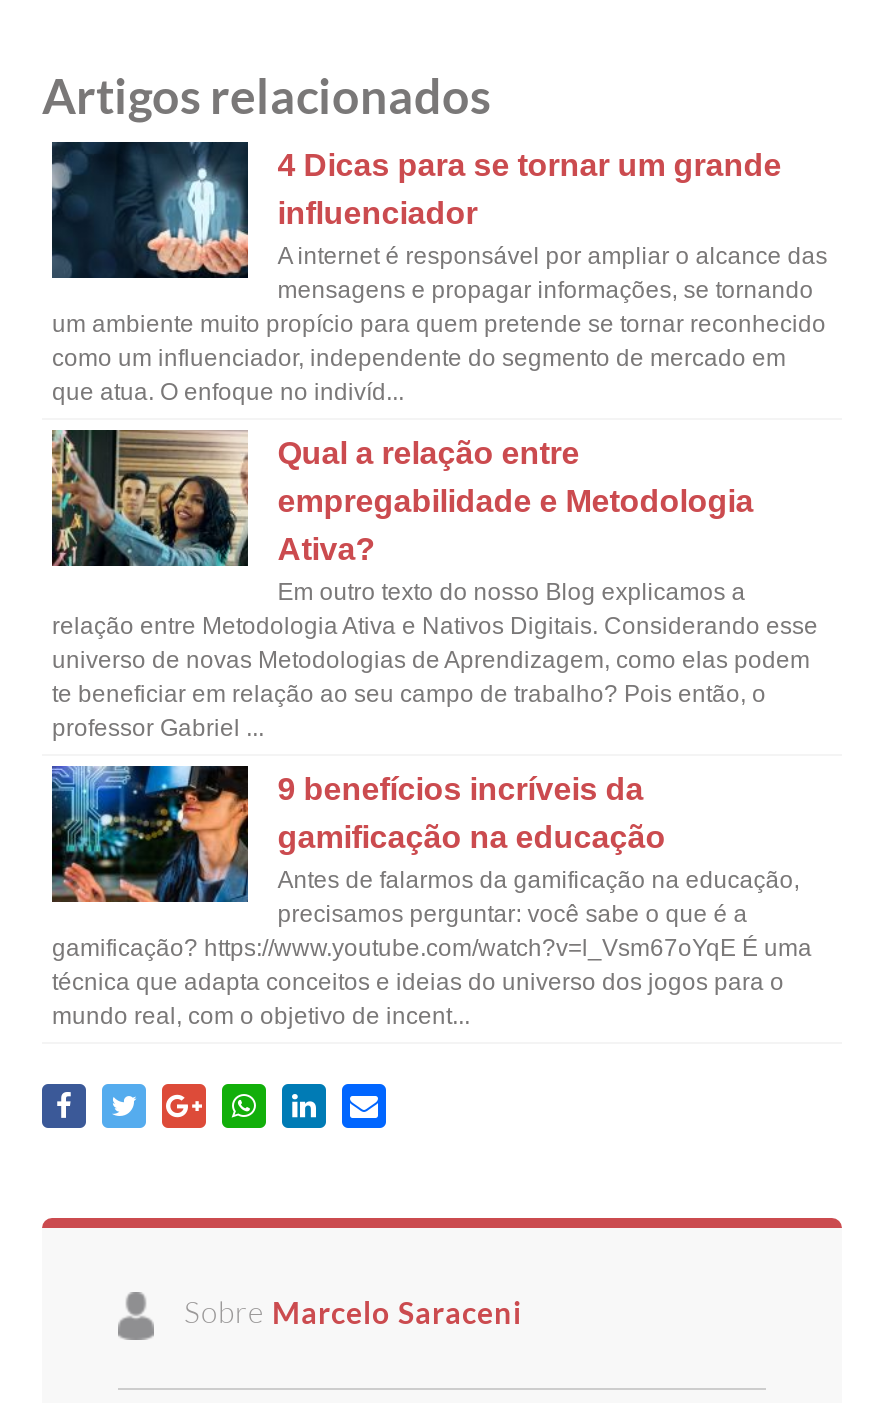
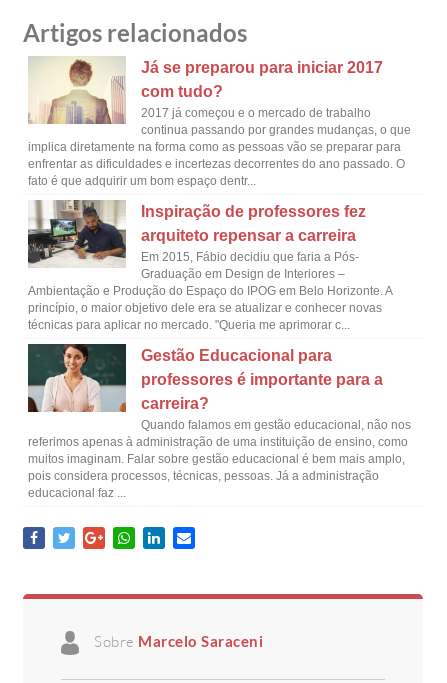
- [image]
- 4 Dicas para se tornar um grande
- influenciador
- A internet é responsável por ampliar o alcance das
- mensagens e propagar informações, se tornando
- um ambiente muito propício para quem pretende se tornar reconhecido
- como um influenciador, independente do segmento de mercado em
- que atua. O enfoque no indivíd...
+ [image]
+ Já se preparou para iniciar 2017
+ com tudo?
+ 2017 já começou e o mercado de trabalho
+ continua passando por grandes mudanças, o que
+ implica diretamente na forma como as pessoas vão se preparar para
+ enfrentar as dificuldades e incertezas decorrentes do ano passado. O
+ fato é que adquirir um bom espaço dentr...

- [image]
- Qual a relação entre
- empregabilidade e Metodologia
- Ativa?
- Em outro texto do nosso Blog explicamos a
- relação entre Metodologia Ativa e Nativos Digitais. Considerando esse
- universo de novas Metodologias de Aprendizagem, como elas podem
- te beneficiar em relação ao seu campo de trabalho? Pois então, o
- professor Gabriel ...
+ [image]
+ Inspiração de professores fez
+ arquiteto repensar a carreira
+ Em 2015, Fábio decidiu que faria a Pós-
+ Graduação em Design de Interiores –
+ Ambientação e Produção do Espaço do IPOG em Belo Horizonte. A
+ princípio, o maior objetivo dele era se atualizar e conhecer novas
+ técnicas para aplicar no mercado. "Queria me aprimorar c...

- [image]
- 9 benefícios incríveis da
- gamificação na educação
- Antes de falarmos da gamificação na educação,
- precisamos perguntar: você sabe o que é a
- gamificação? https://www.youtube.com/watch?v=l_Vsm67oYqE É uma
- técnica que adapta conceitos e ideias do universo dos jogos para o
- mundo real, com o objetivo de incent...
+ [image]
+ Gestão Educacional para
+ professores é importante para a
+ carreira?
+ Quando falamos em gestão educacional, não nos
+ referimos apenas à administração de uma instituição de ensino, como
+ muitos imaginam. Falar sobre gestão educacional é bem mais amplo,
+ pois considera processos, técnicas, pessoas. Já a administração
+ educacional faz ...
